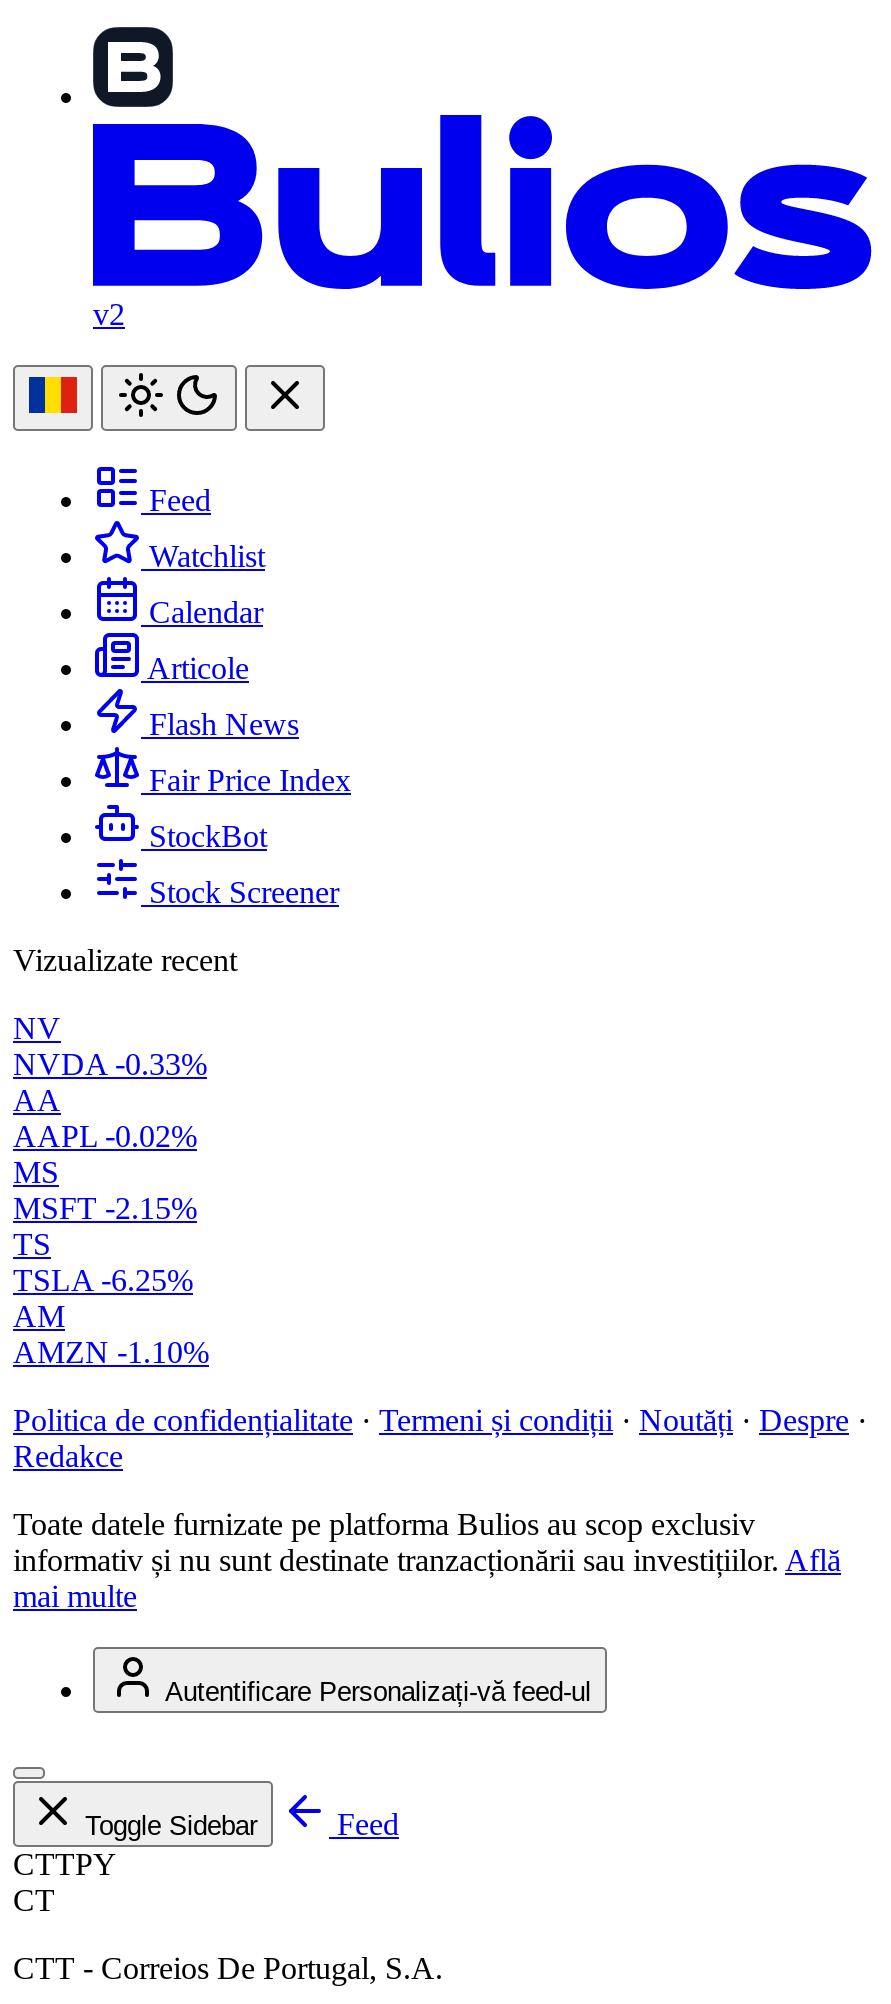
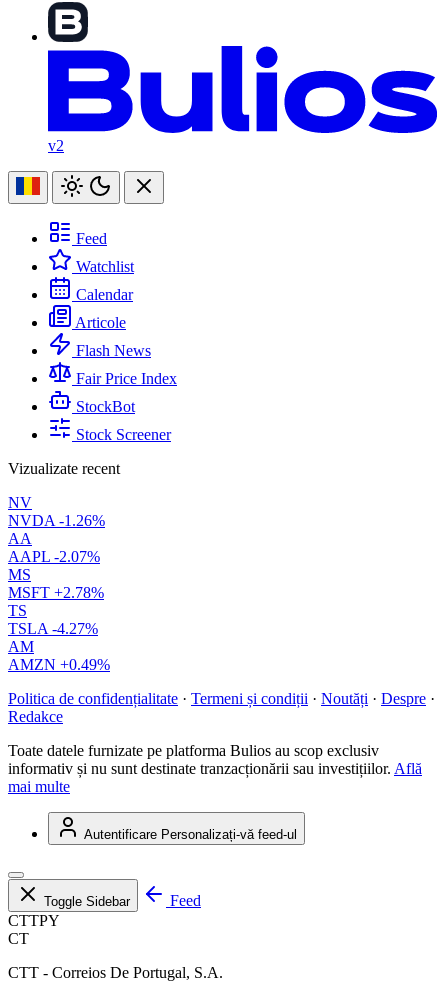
- NVDA -0.33%
+ NVDA -1.26%

- AAPL -0.02%
+ AAPL -2.07%

- MSFT -2.15%
+ MSFT +2.78%

- TSLA -6.25%
+ TSLA -4.27%

- AMZN -1.10%
+ AMZN +0.49%
